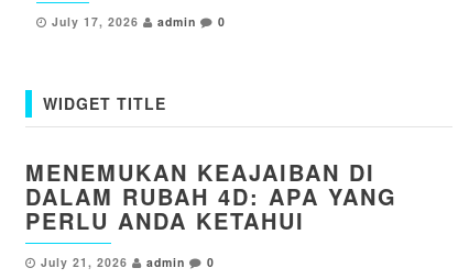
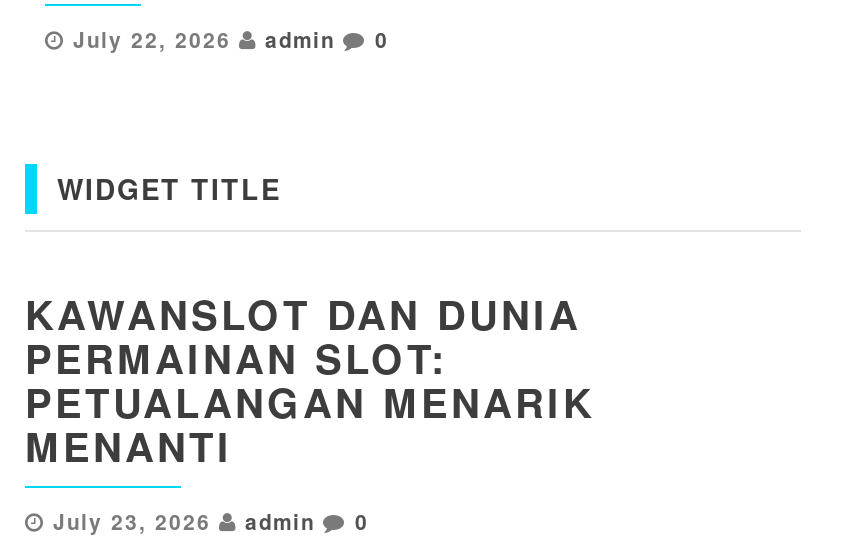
- July 17, 2026 admin 0
+ July 22, 2026 admin 0

- MENEMUKAN KEAJAIBAN DI
- DALAM RUBAH 4D: APA YANG
- PERLU ANDA KETAHUI
+ KAWANSLOT DAN DUNIA
+ PERMAINAN SLOT:
+ PETUALANGAN MENARIK
+ MENANTI

- July 21, 2026 admin 0
+ July 23, 2026 admin 0
